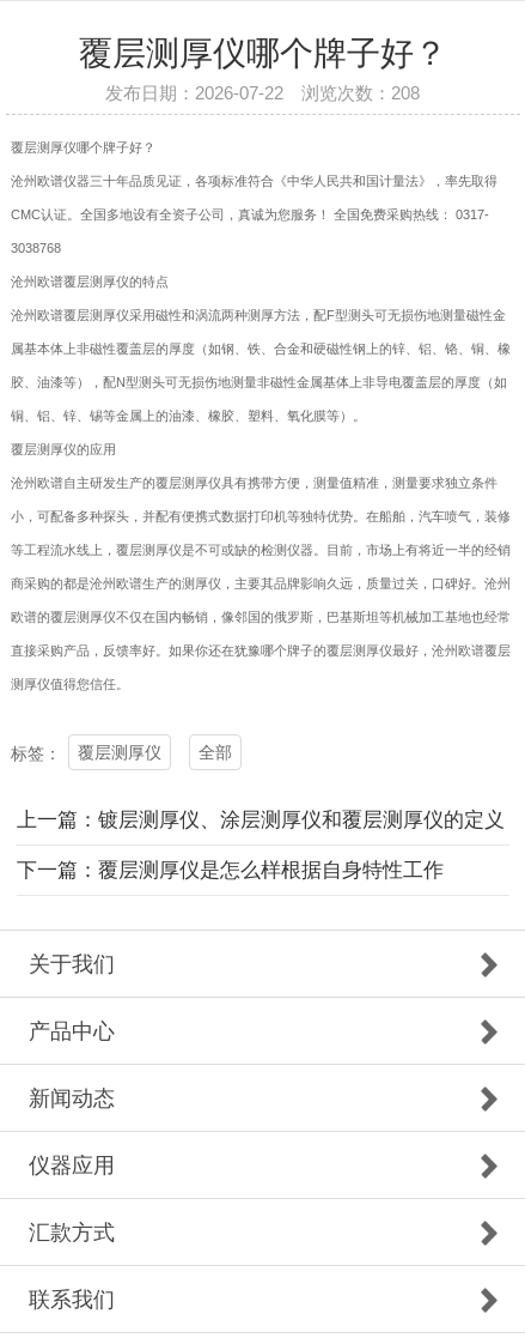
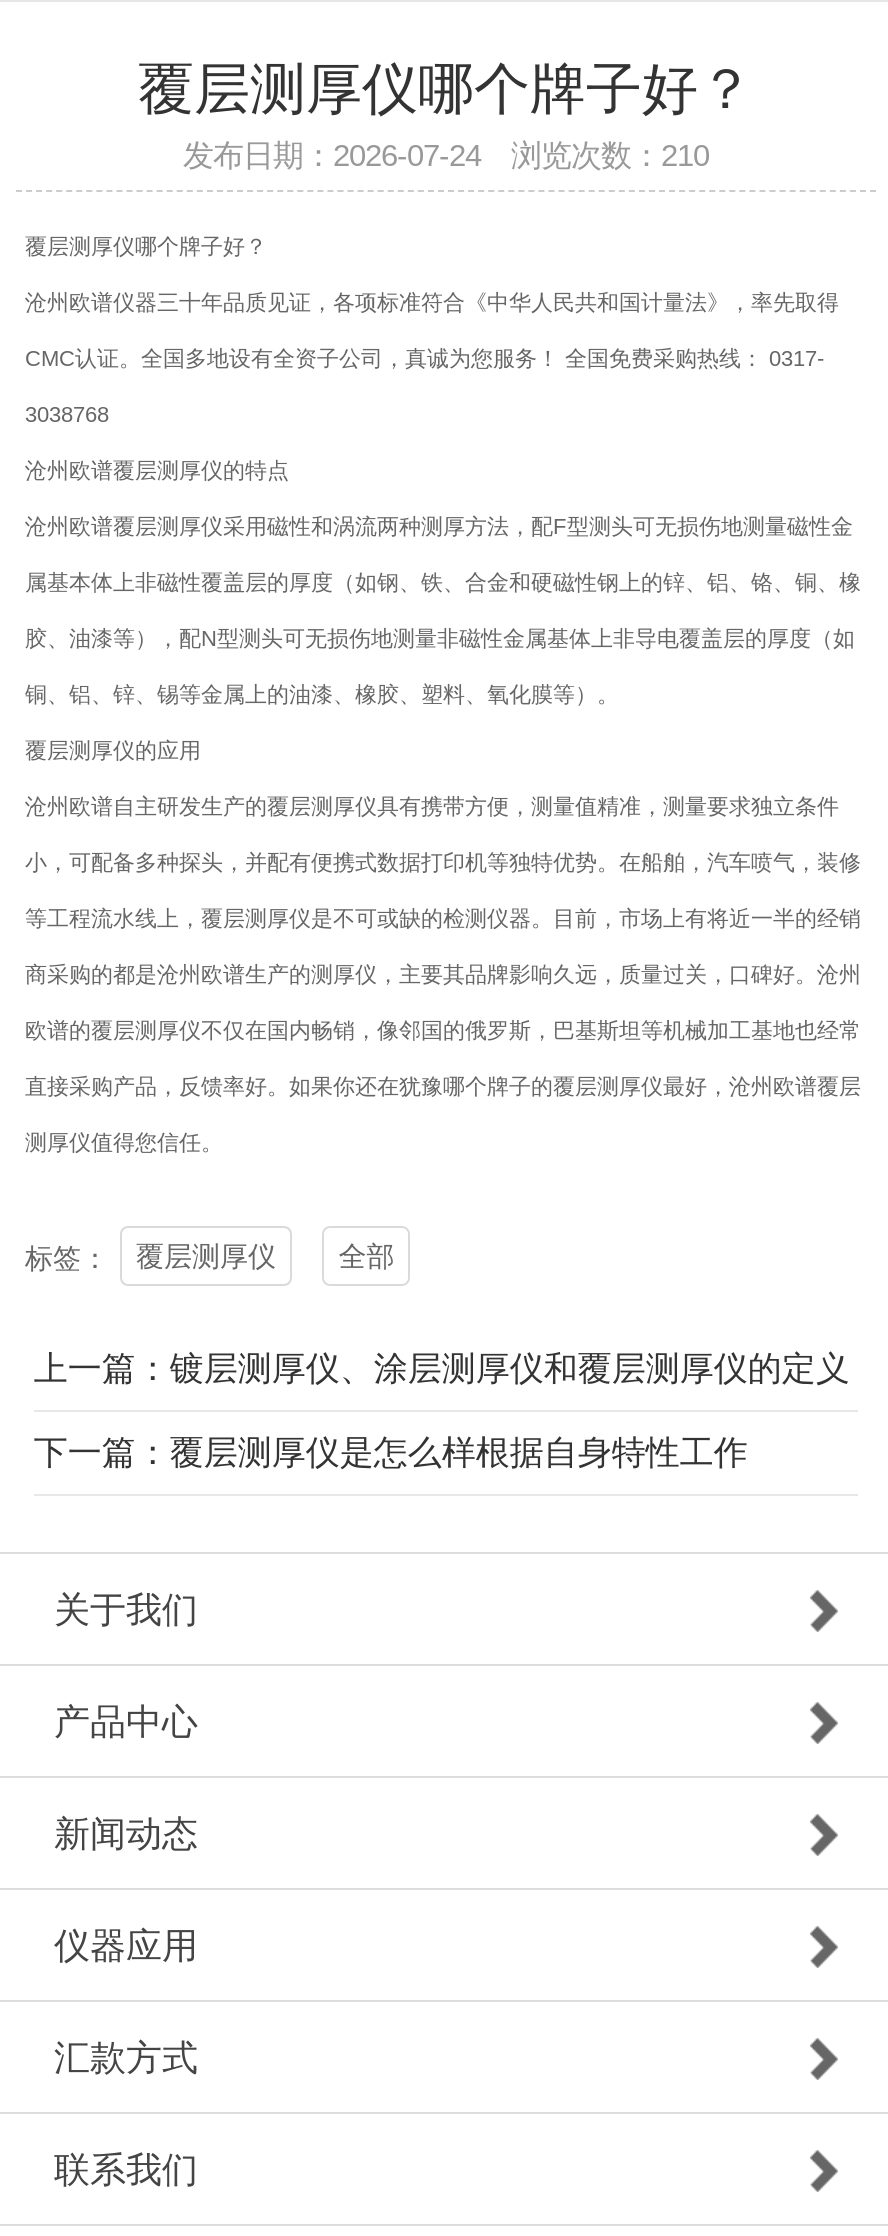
- 发布日期：2026-07-22 浏览次数：208
+ 发布日期：2026-07-24 浏览次数：210
